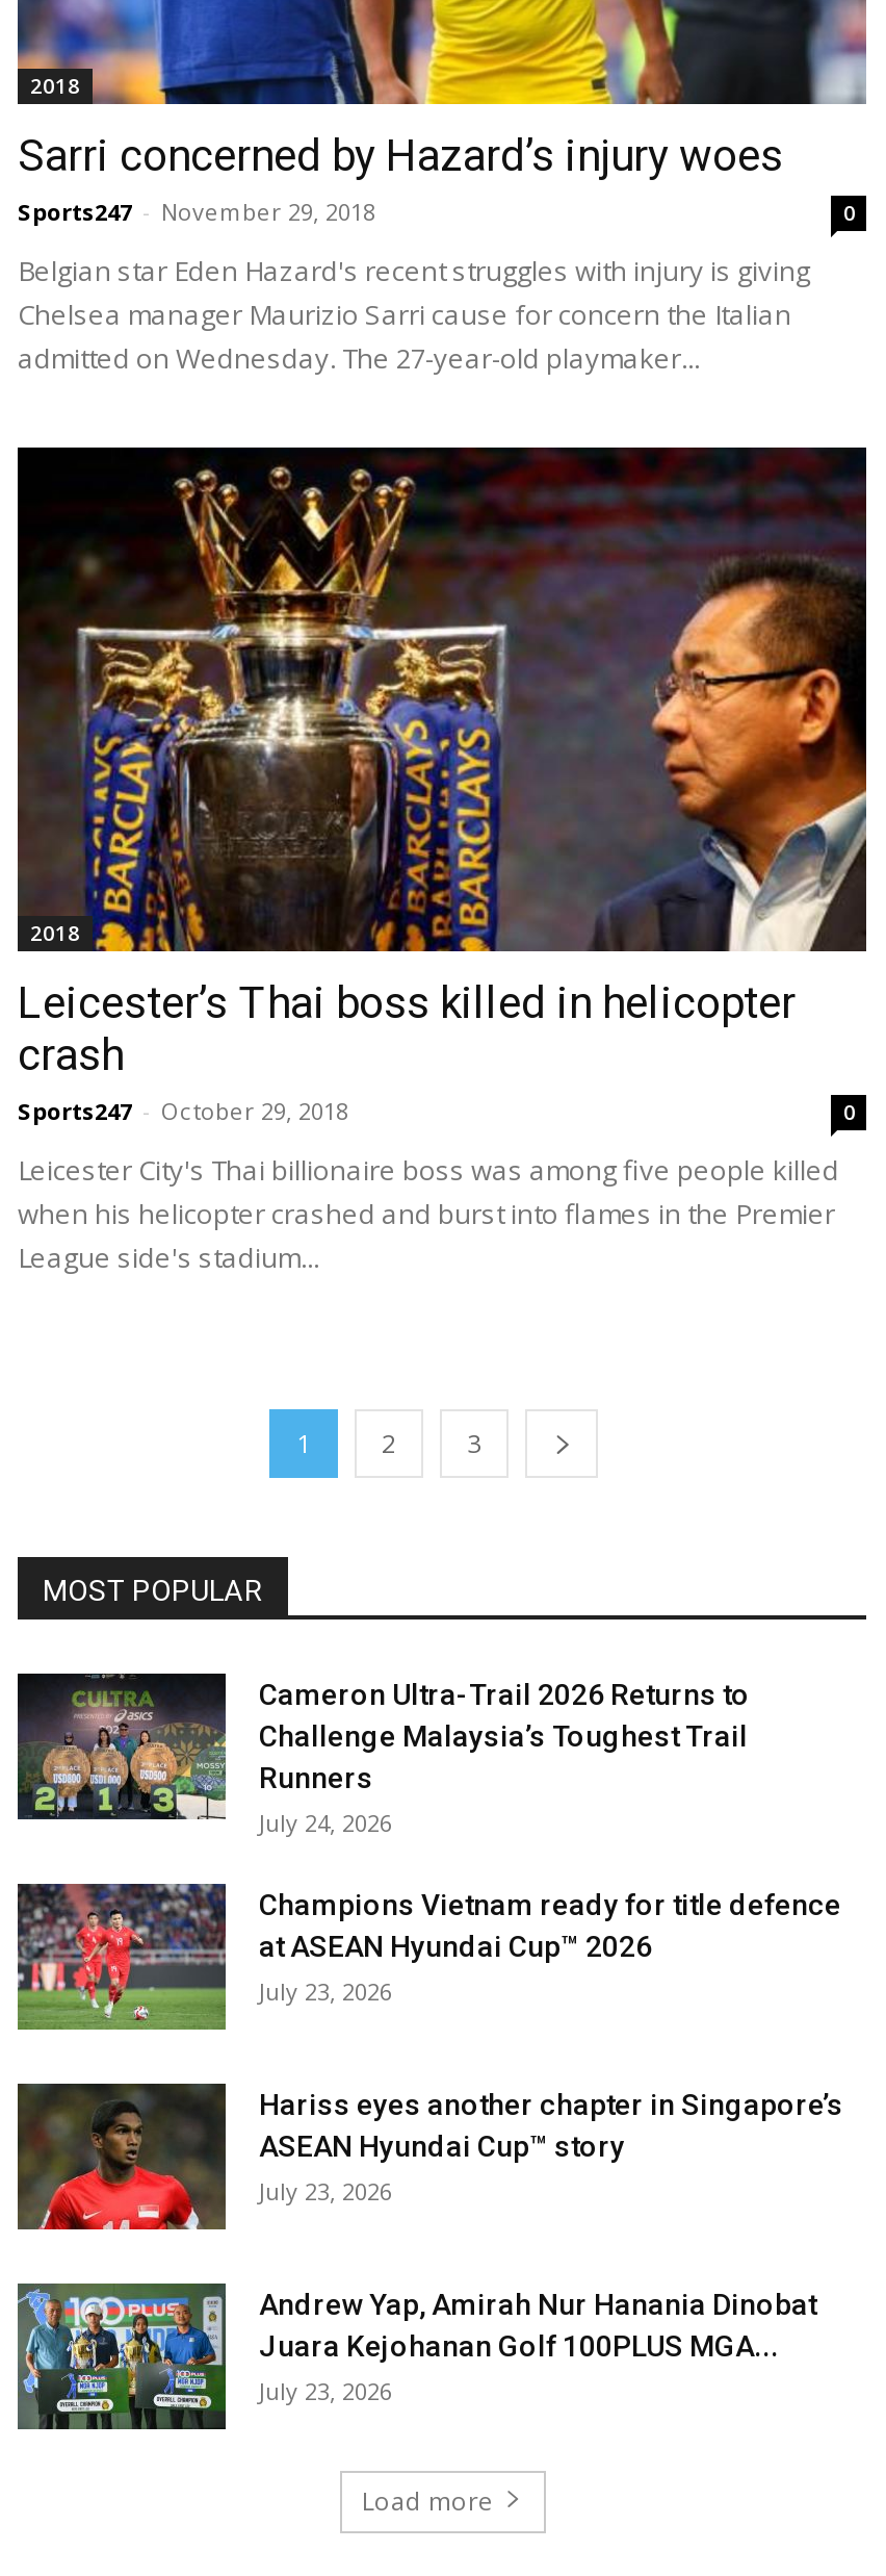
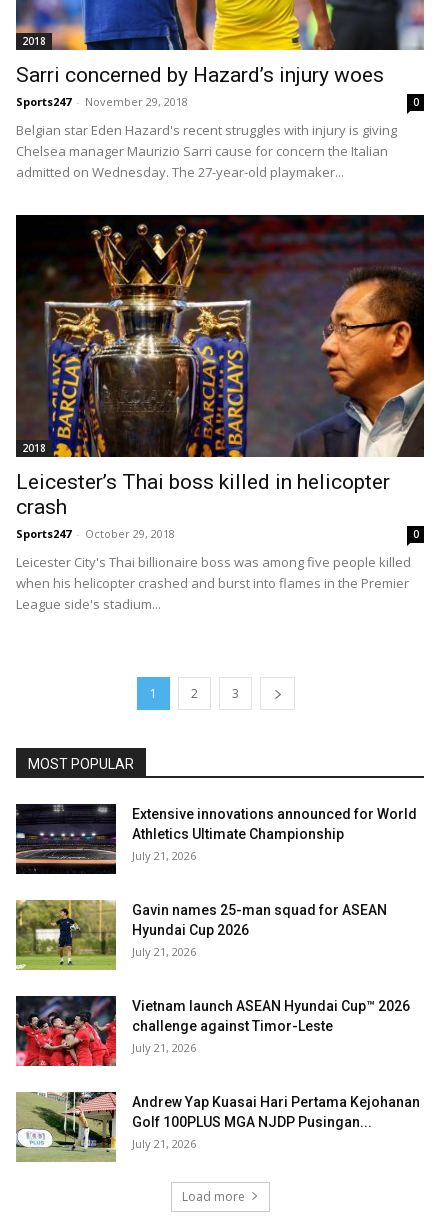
- [image]
- Cameron Ultra-Trail 2026 Returns to
- Challenge Malaysia’s Toughest Trail
- Runners
- July 24, 2026
+ [image]
+ Extensive innovations announced for World
+ Athletics Ultimate Championship
+ July 21, 2026

- [image]
- Champions Vietnam ready for title defence
- at ASEAN Hyundai Cup™ 2026
- July 23, 2026
+ [image]
+ Gavin names 25-man squad for ASEAN
+ Hyundai Cup 2026
+ July 21, 2026

- [image]
- Hariss eyes another chapter in Singapore’s
- ASEAN Hyundai Cup™ story
- July 23, 2026
+ [image]
+ Vietnam launch ASEAN Hyundai Cup™ 2026
+ challenge against Timor-Leste
+ July 21, 2026

- [image]
- Andrew Yap, Amirah Nur Hanania Dinobat
- Juara Kejohanan Golf 100PLUS MGA...
- July 23, 2026
+ [image]
+ Andrew Yap Kuasai Hari Pertama Kejohanan
+ Golf 100PLUS MGA NJDP Pusingan...
+ July 21, 2026
